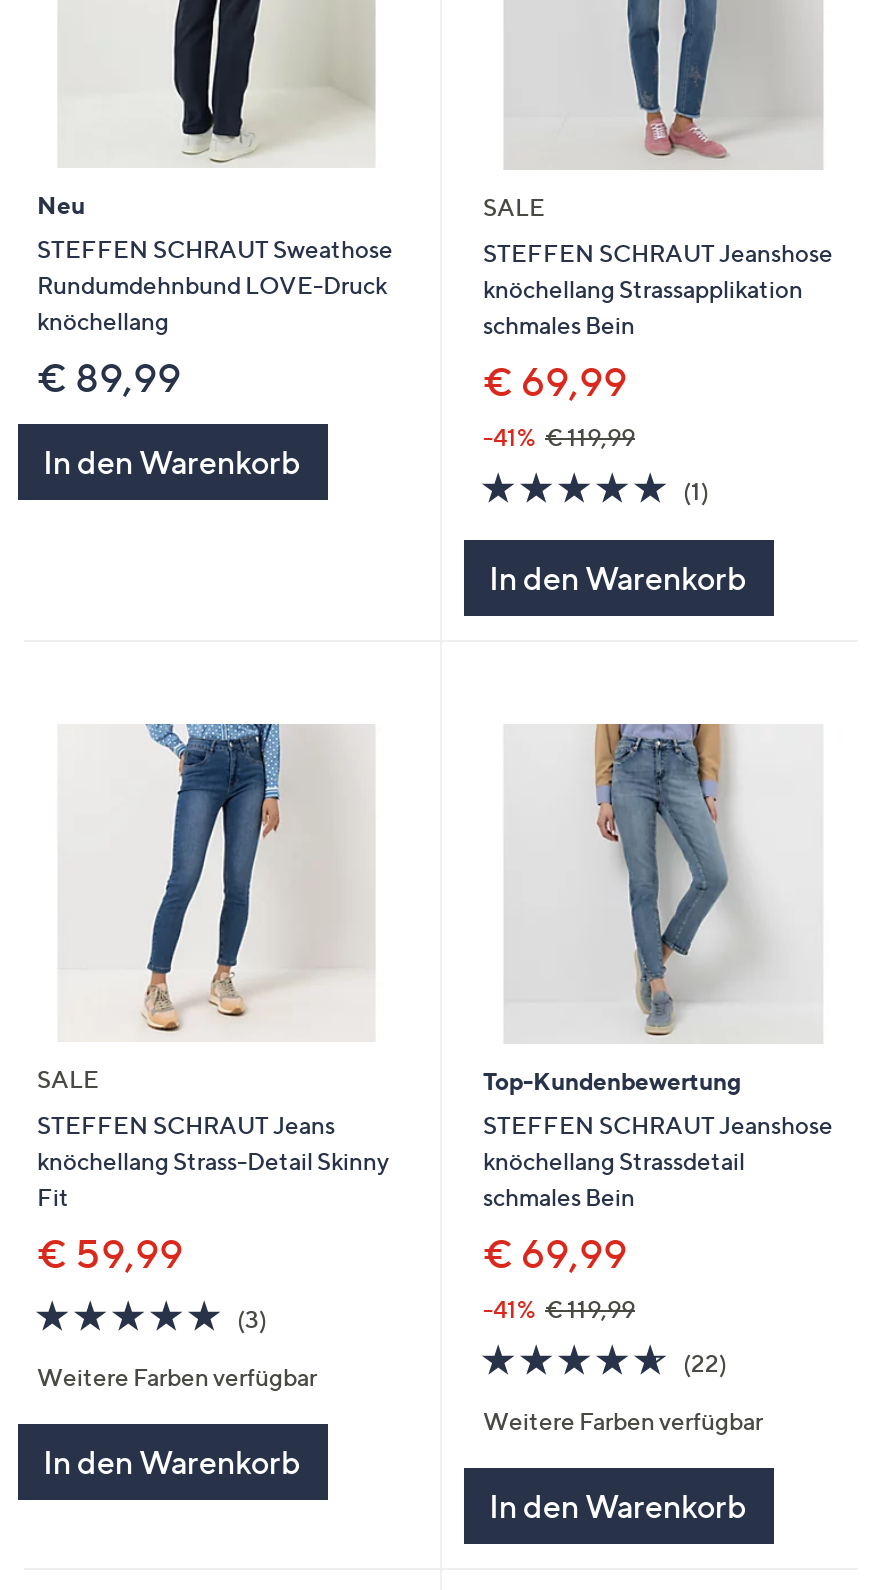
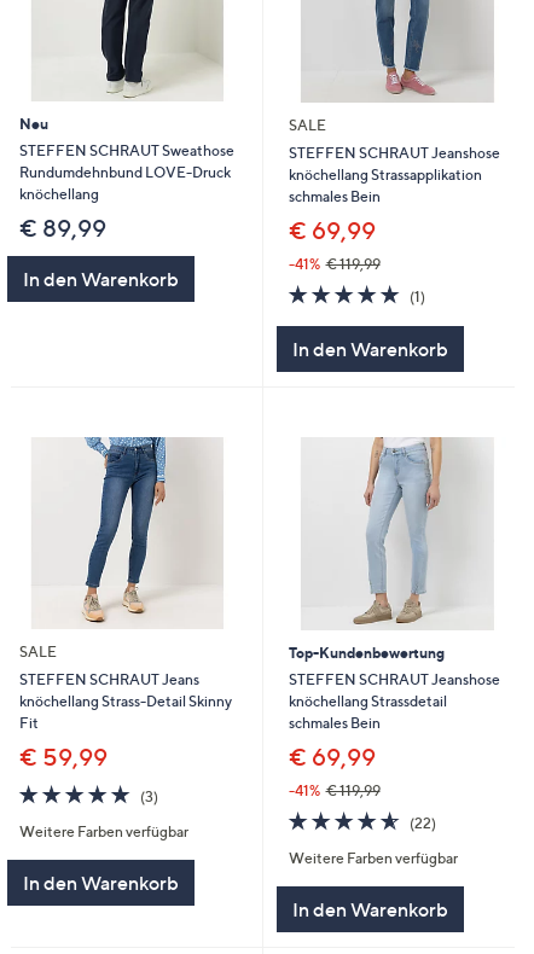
- [image]
+ [image]
